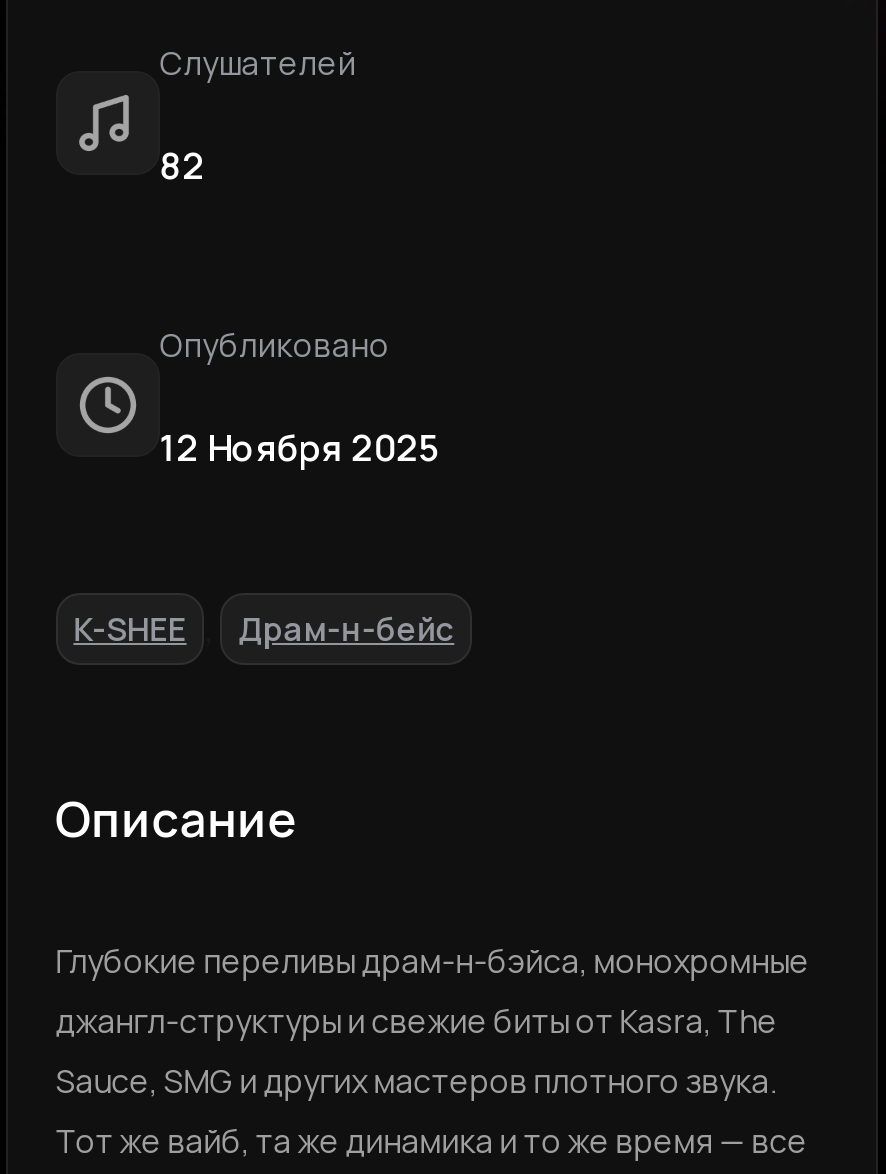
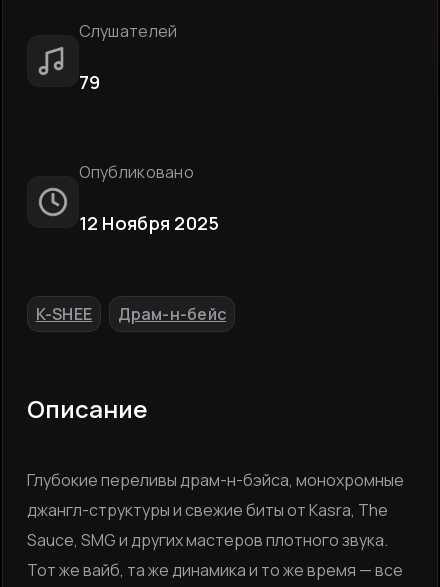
- 82
+ 79
